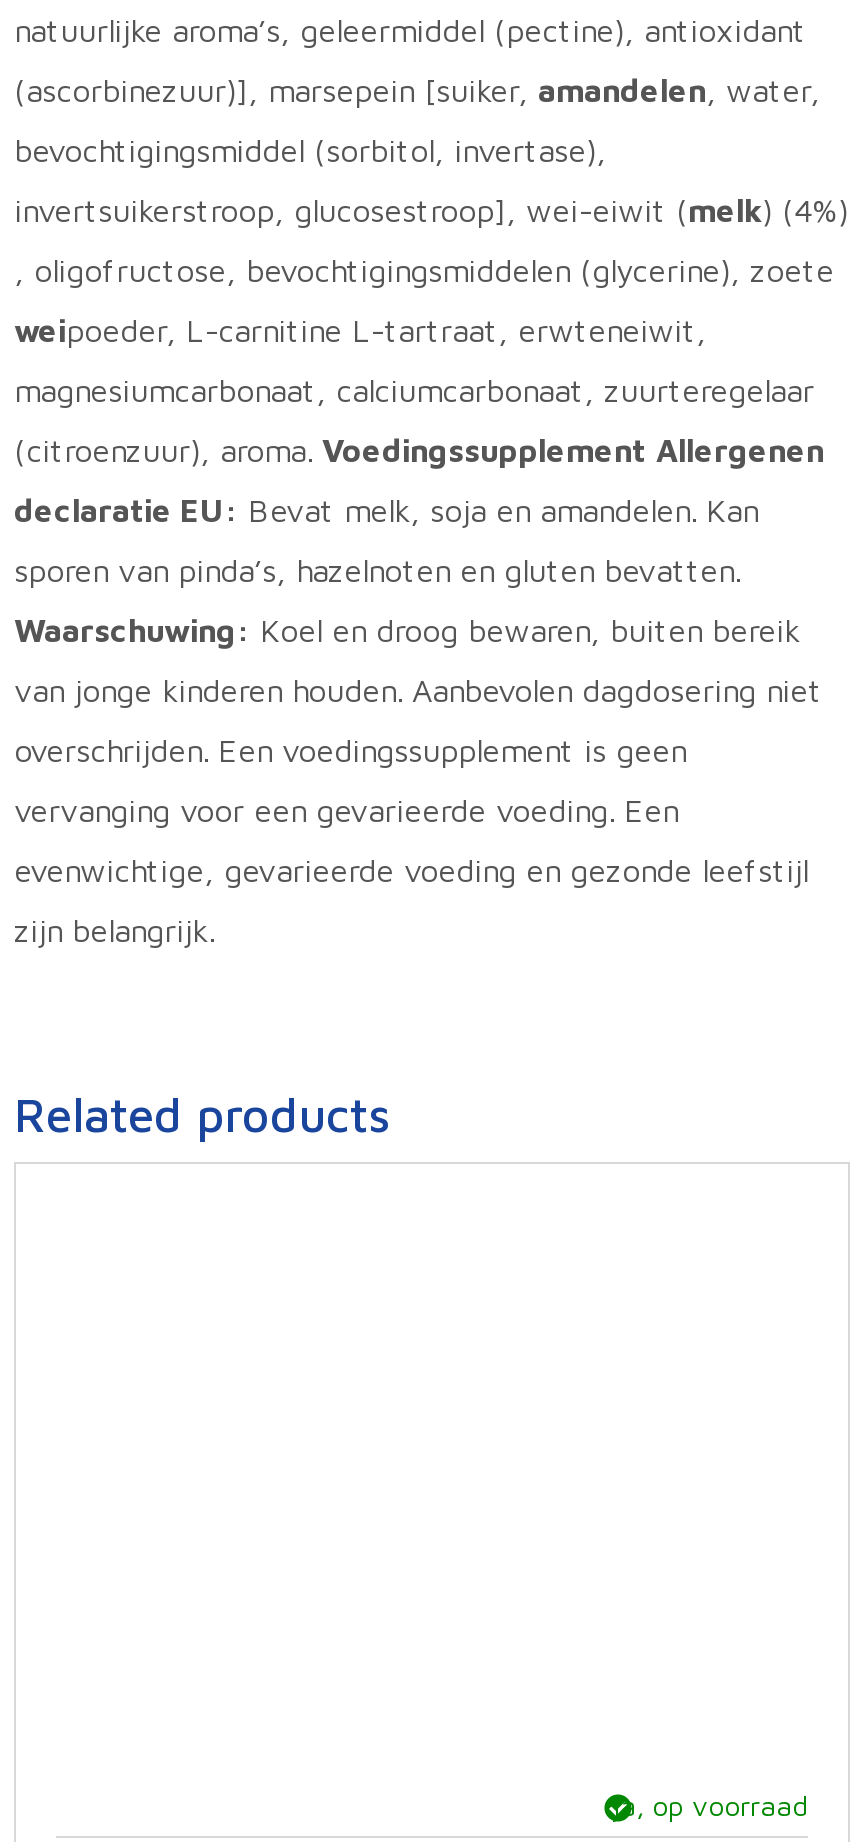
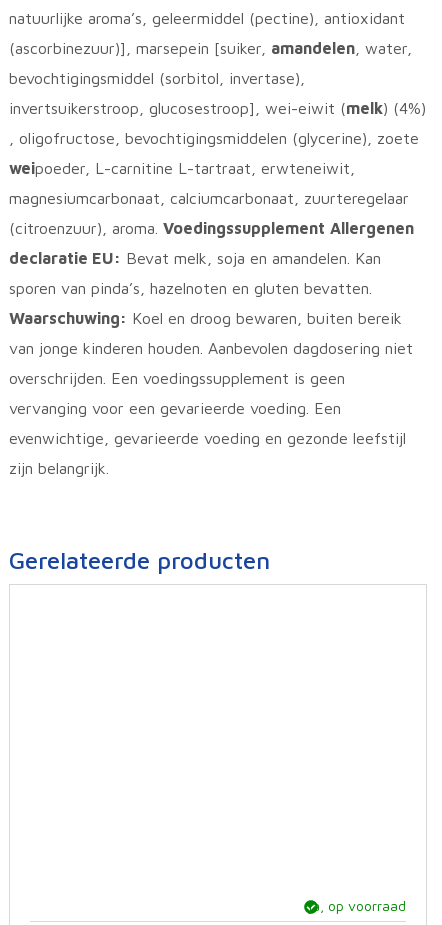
- Related products
+ Gerelateerde producten
